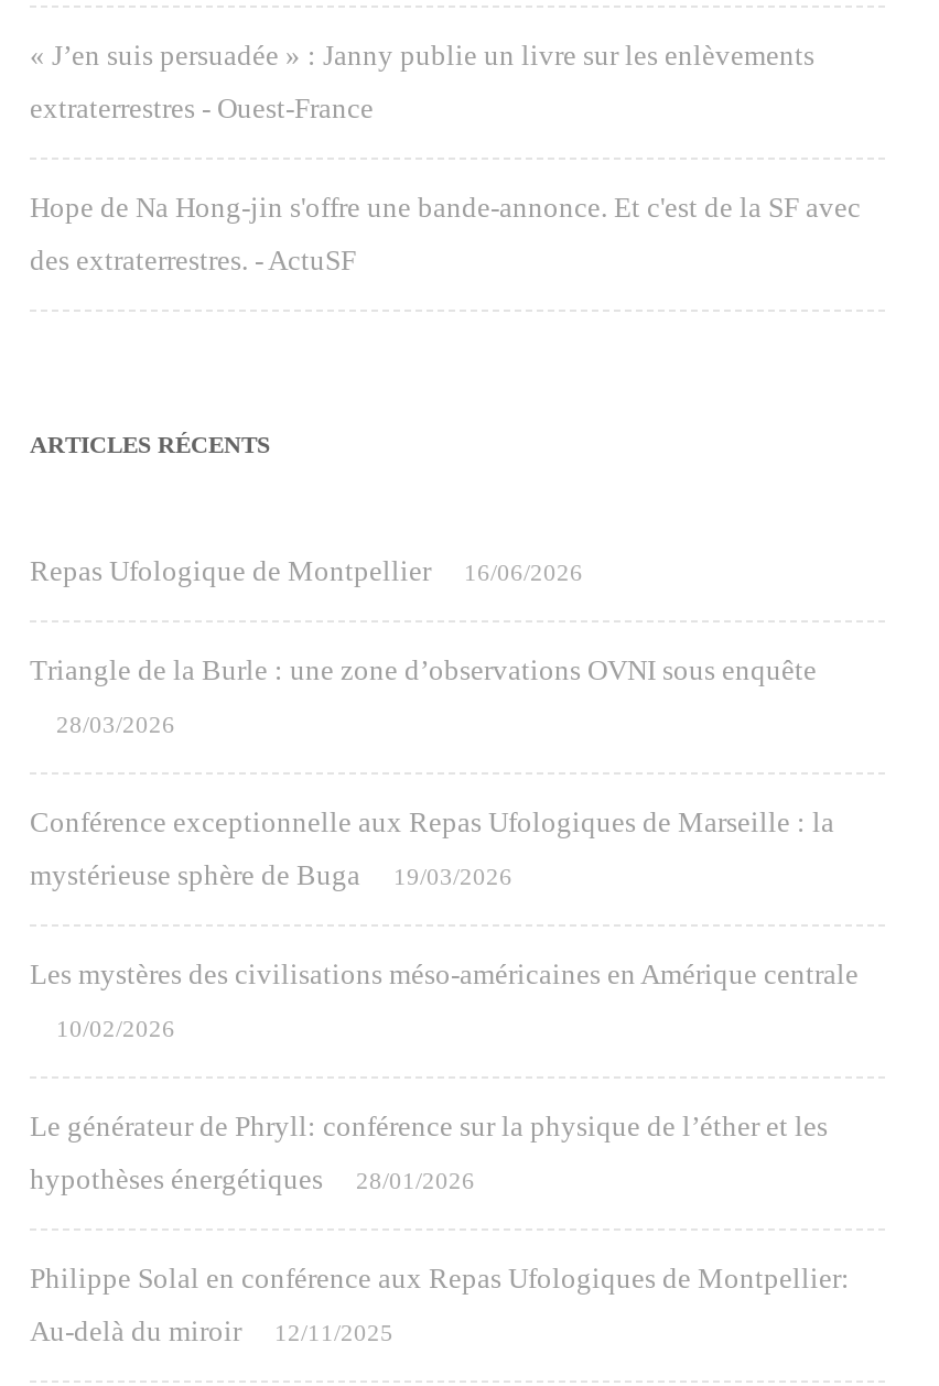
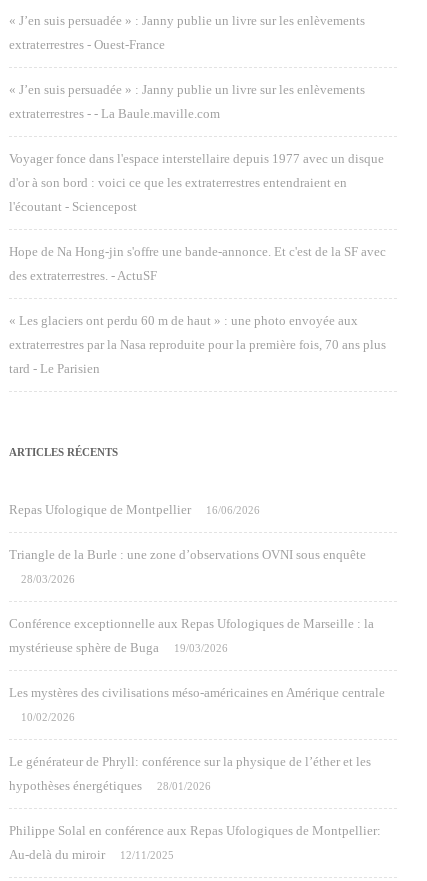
+ « J’en suis persuadée » : Janny publie un livre sur les enlèvements
+ extraterrestres - - La Baule.maville.com
+ Voyager fonce dans l'espace interstellaire depuis 1977 avec un disque
+ d'or à son bord : voici ce que les extraterrestres entendraient en
+ l'écoutant - Sciencepost

+ « Les glaciers ont perdu 60 m de haut » : une photo envoyée aux
+ extraterrestres par la Nasa reproduite pour la première fois, 70 ans plus
+ tard - Le Parisien
